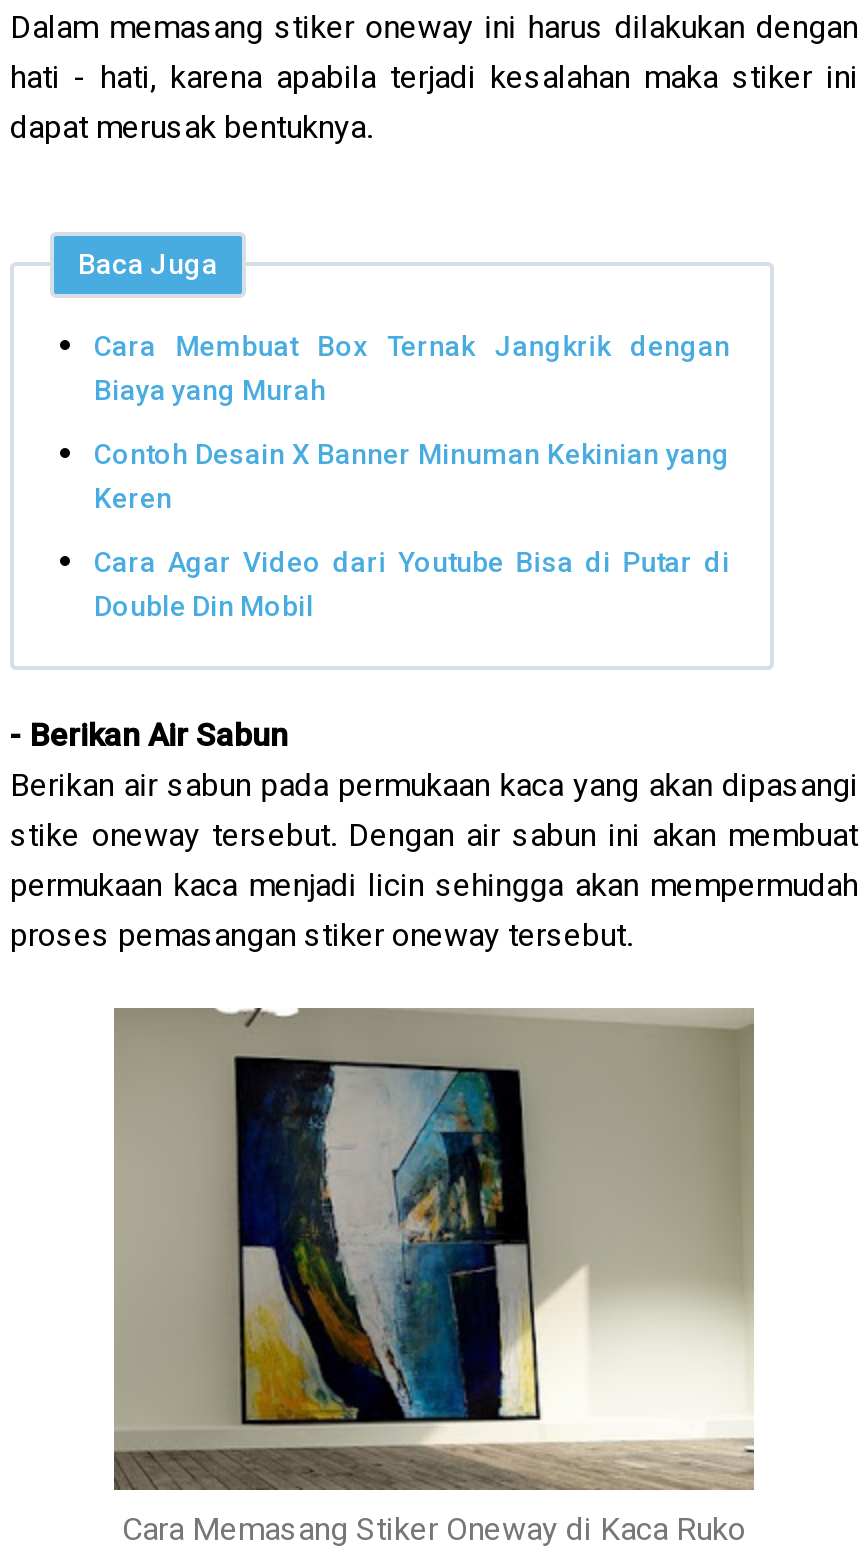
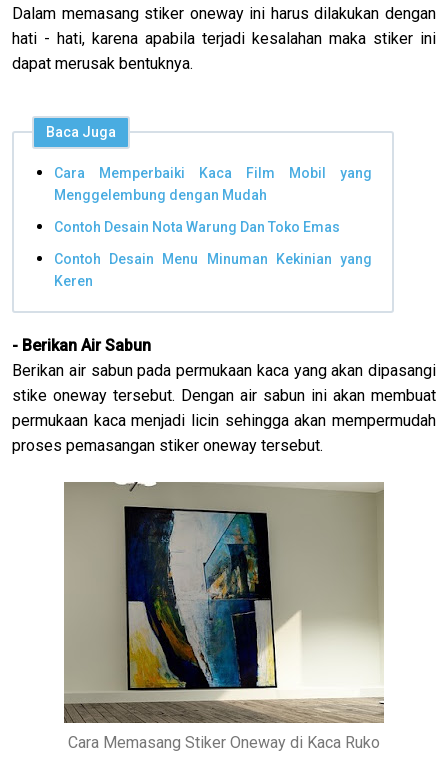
- Cara Membuat Box Ternak Jangkrik dengan
- Biaya yang Murah
- Contoh Desain X Banner Minuman Kekinian yang
+ Cara Memperbaiki Kaca Film Mobil yang
+ Menggelembung dengan Mudah
+ Contoh Desain Nota Warung Dan Toko Emas
+ Contoh Desain Menu Minuman Kekinian yang

moved down: Keren

- Cara Agar Video dari Youtube Bisa di Putar di
- Double Din Mobil
